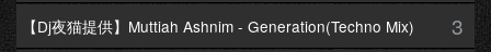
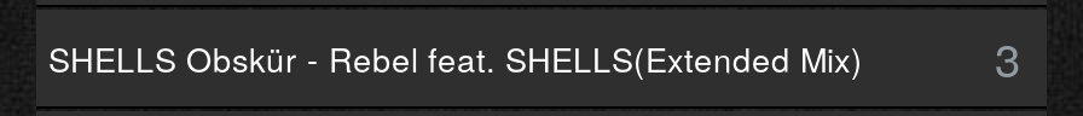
- 【Dj夜猫提供】Muttiah Ashnim - Generation(Techno Mix)
+ SHELLS Obskür - Rebel feat. SHELLS(Extended Mix)
